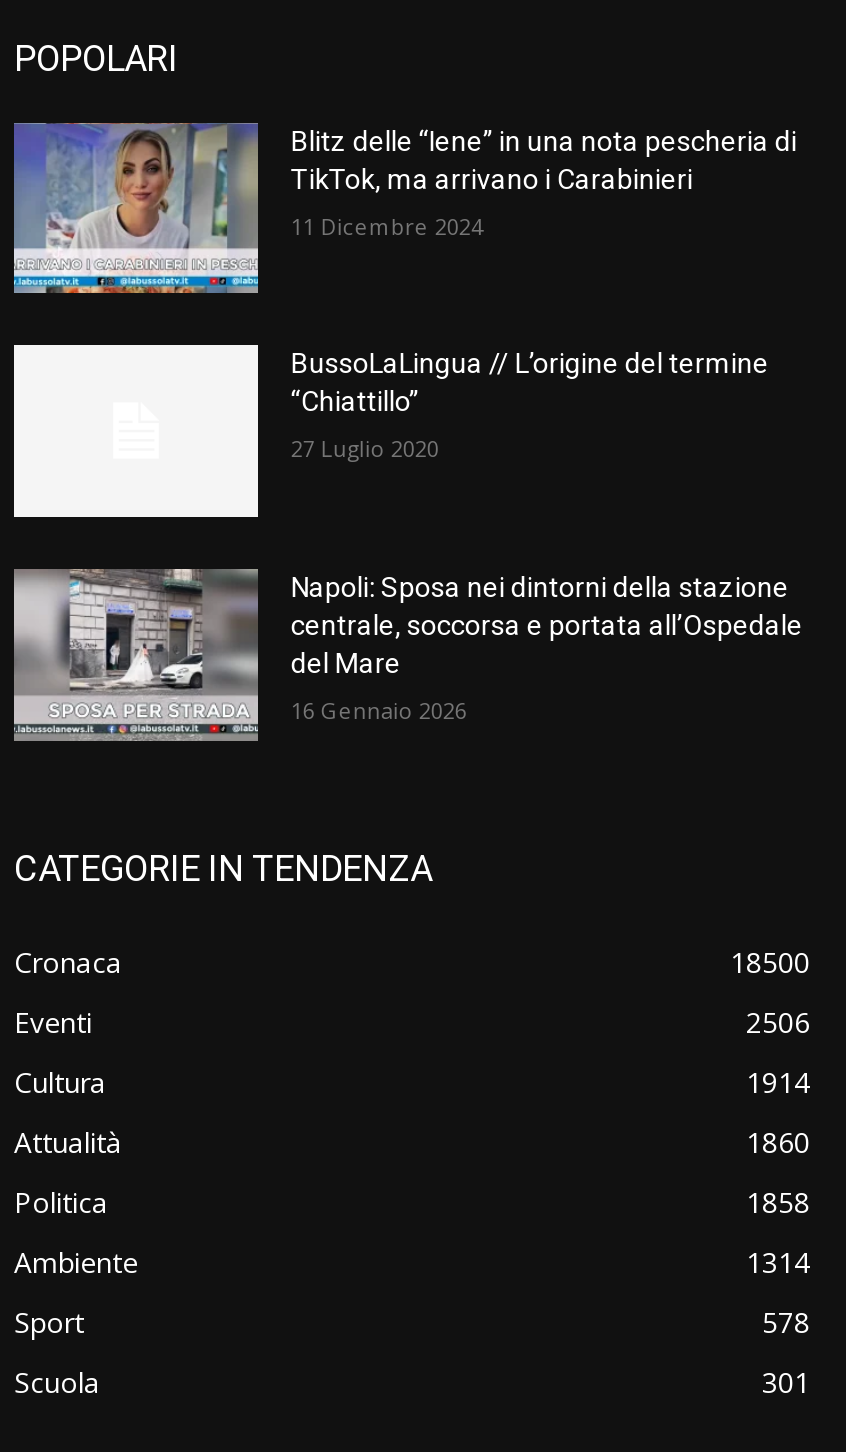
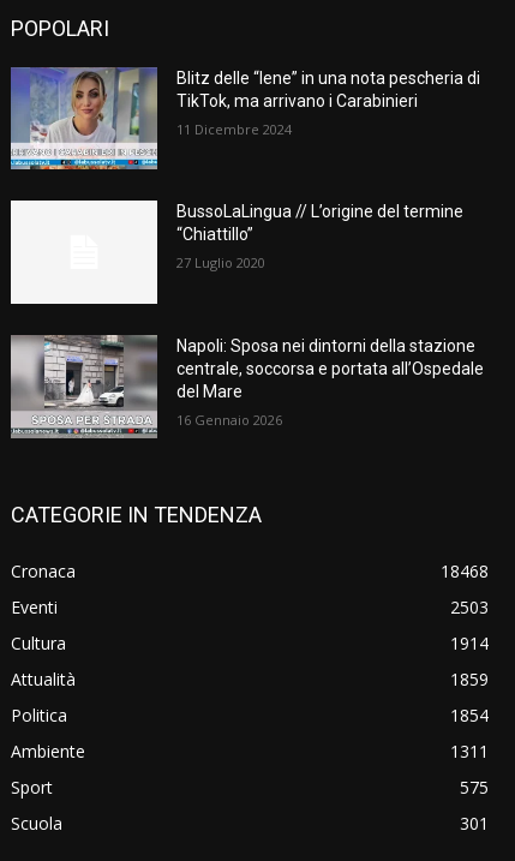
- 18500
+ 18468

- 2506
+ 2503

- 1860
+ 1859

- 1858
+ 1854

- 1314
+ 1311

- 578
+ 575
